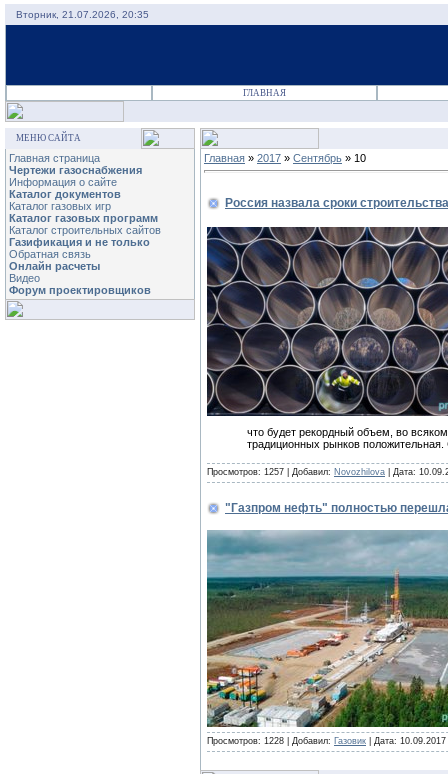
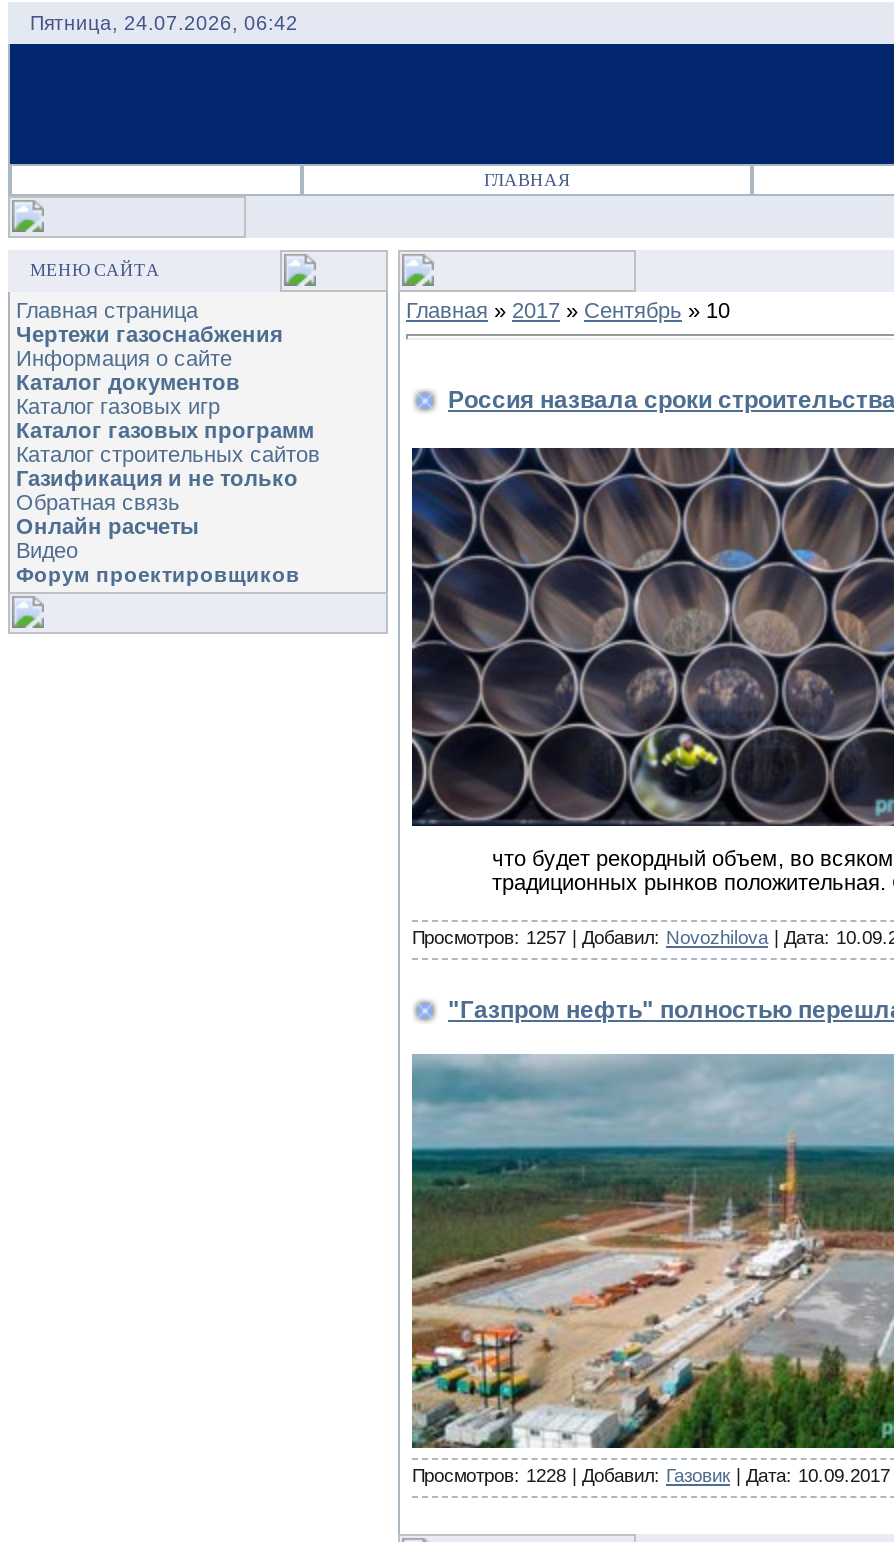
- Вторник, 21.07.2026, 20:35
+ Пятница, 24.07.2026, 06:42
